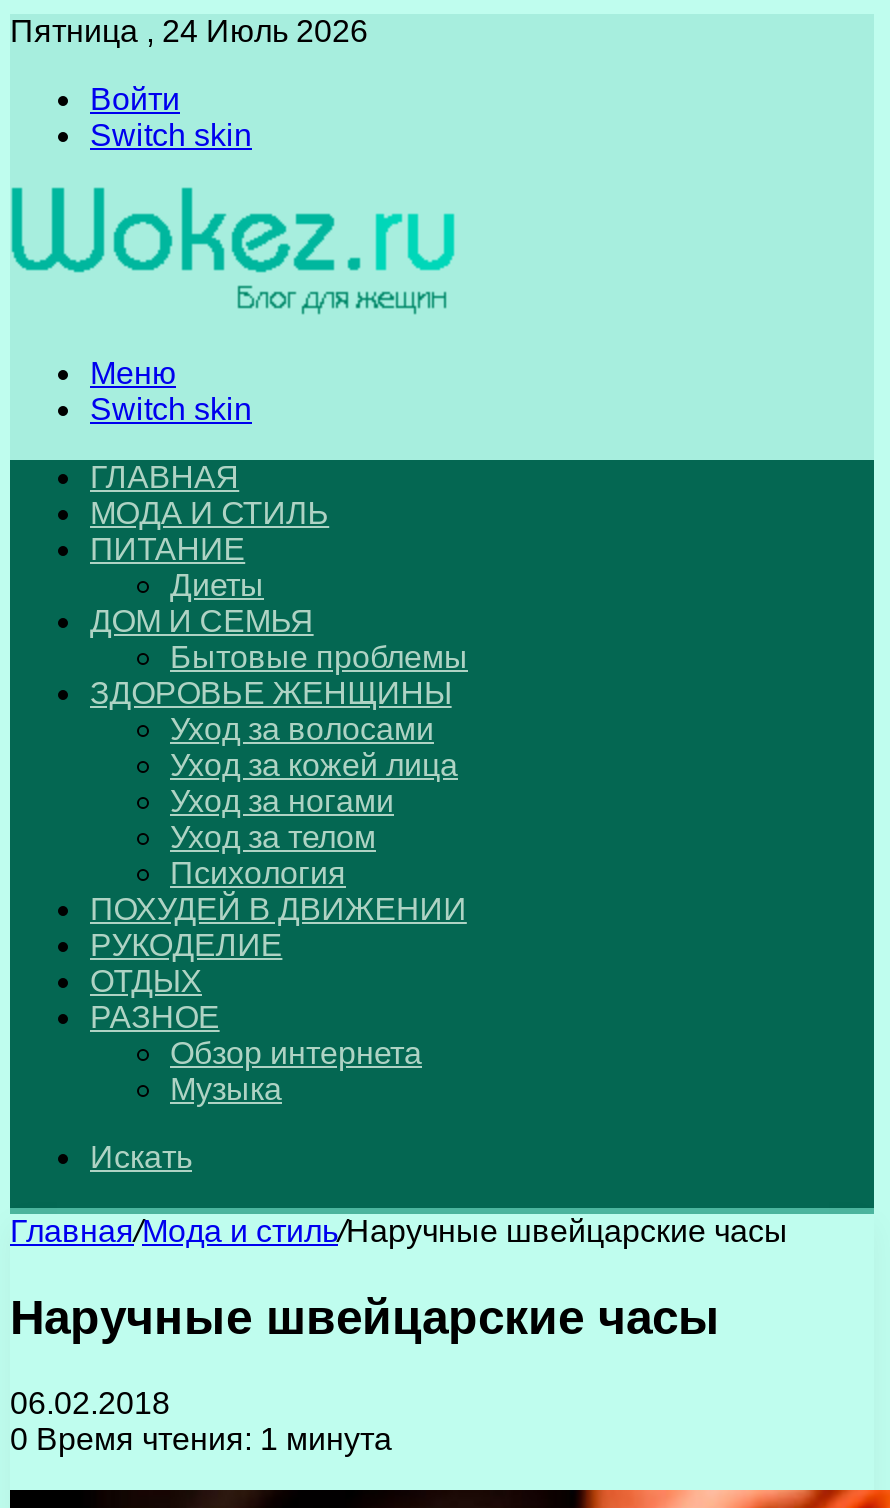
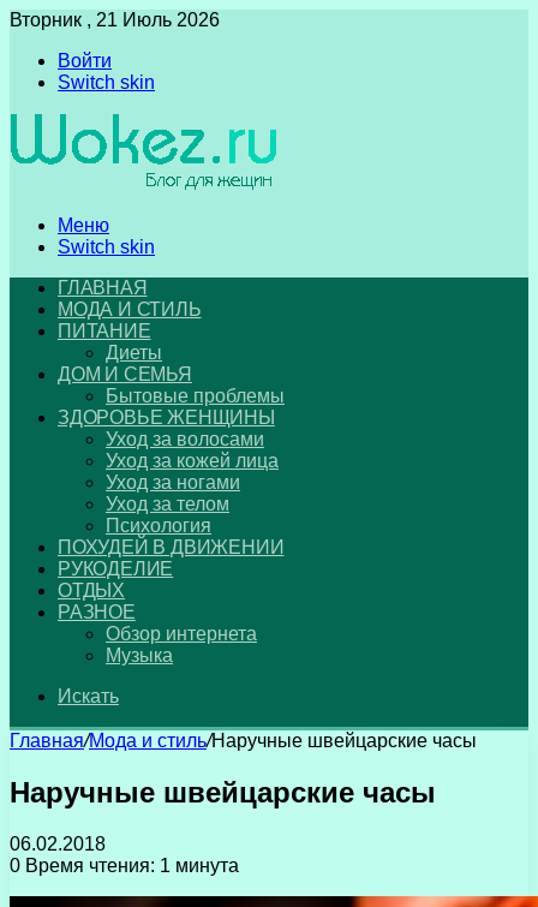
- Пятница , 24 Июль 2026
+ Вторник , 21 Июль 2026
